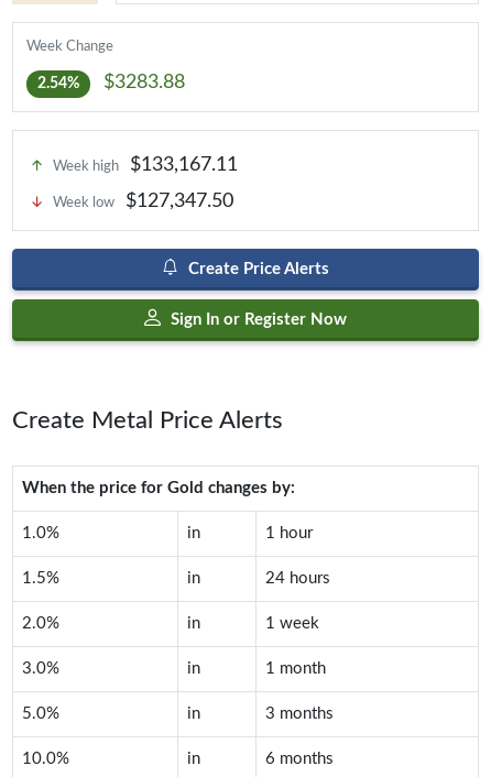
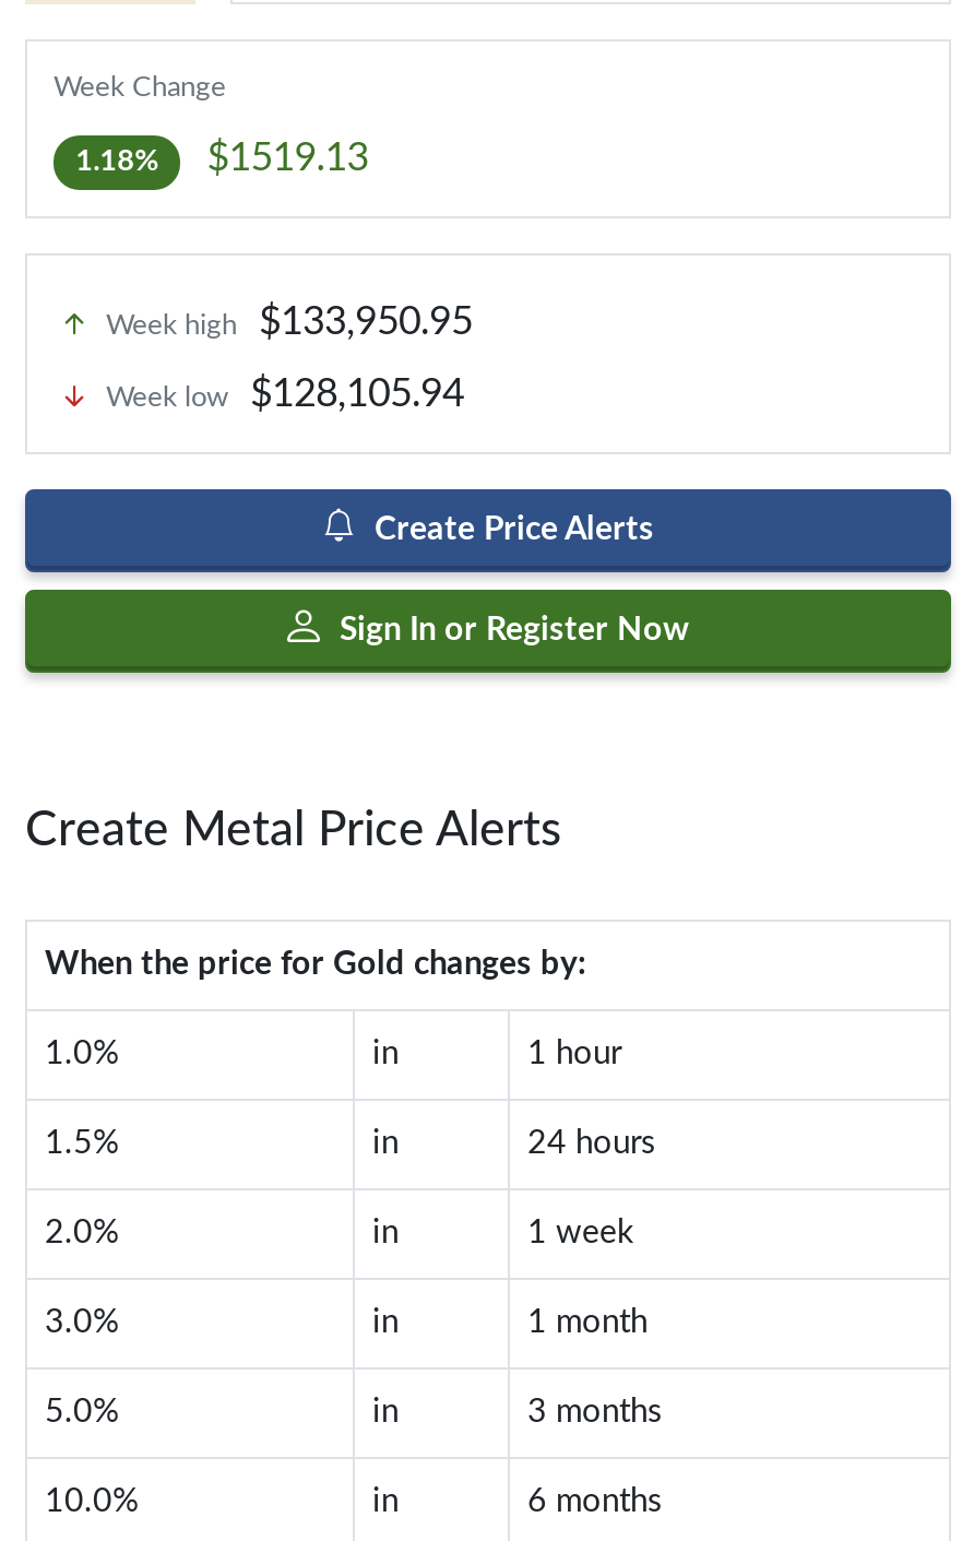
- 2.54%
+ 1.18%

- $3283.88
+ $1519.13

- Week high $133,167.11
+ Week high $133,950.95

- Week low $127,347.50
+ Week low $128,105.94
